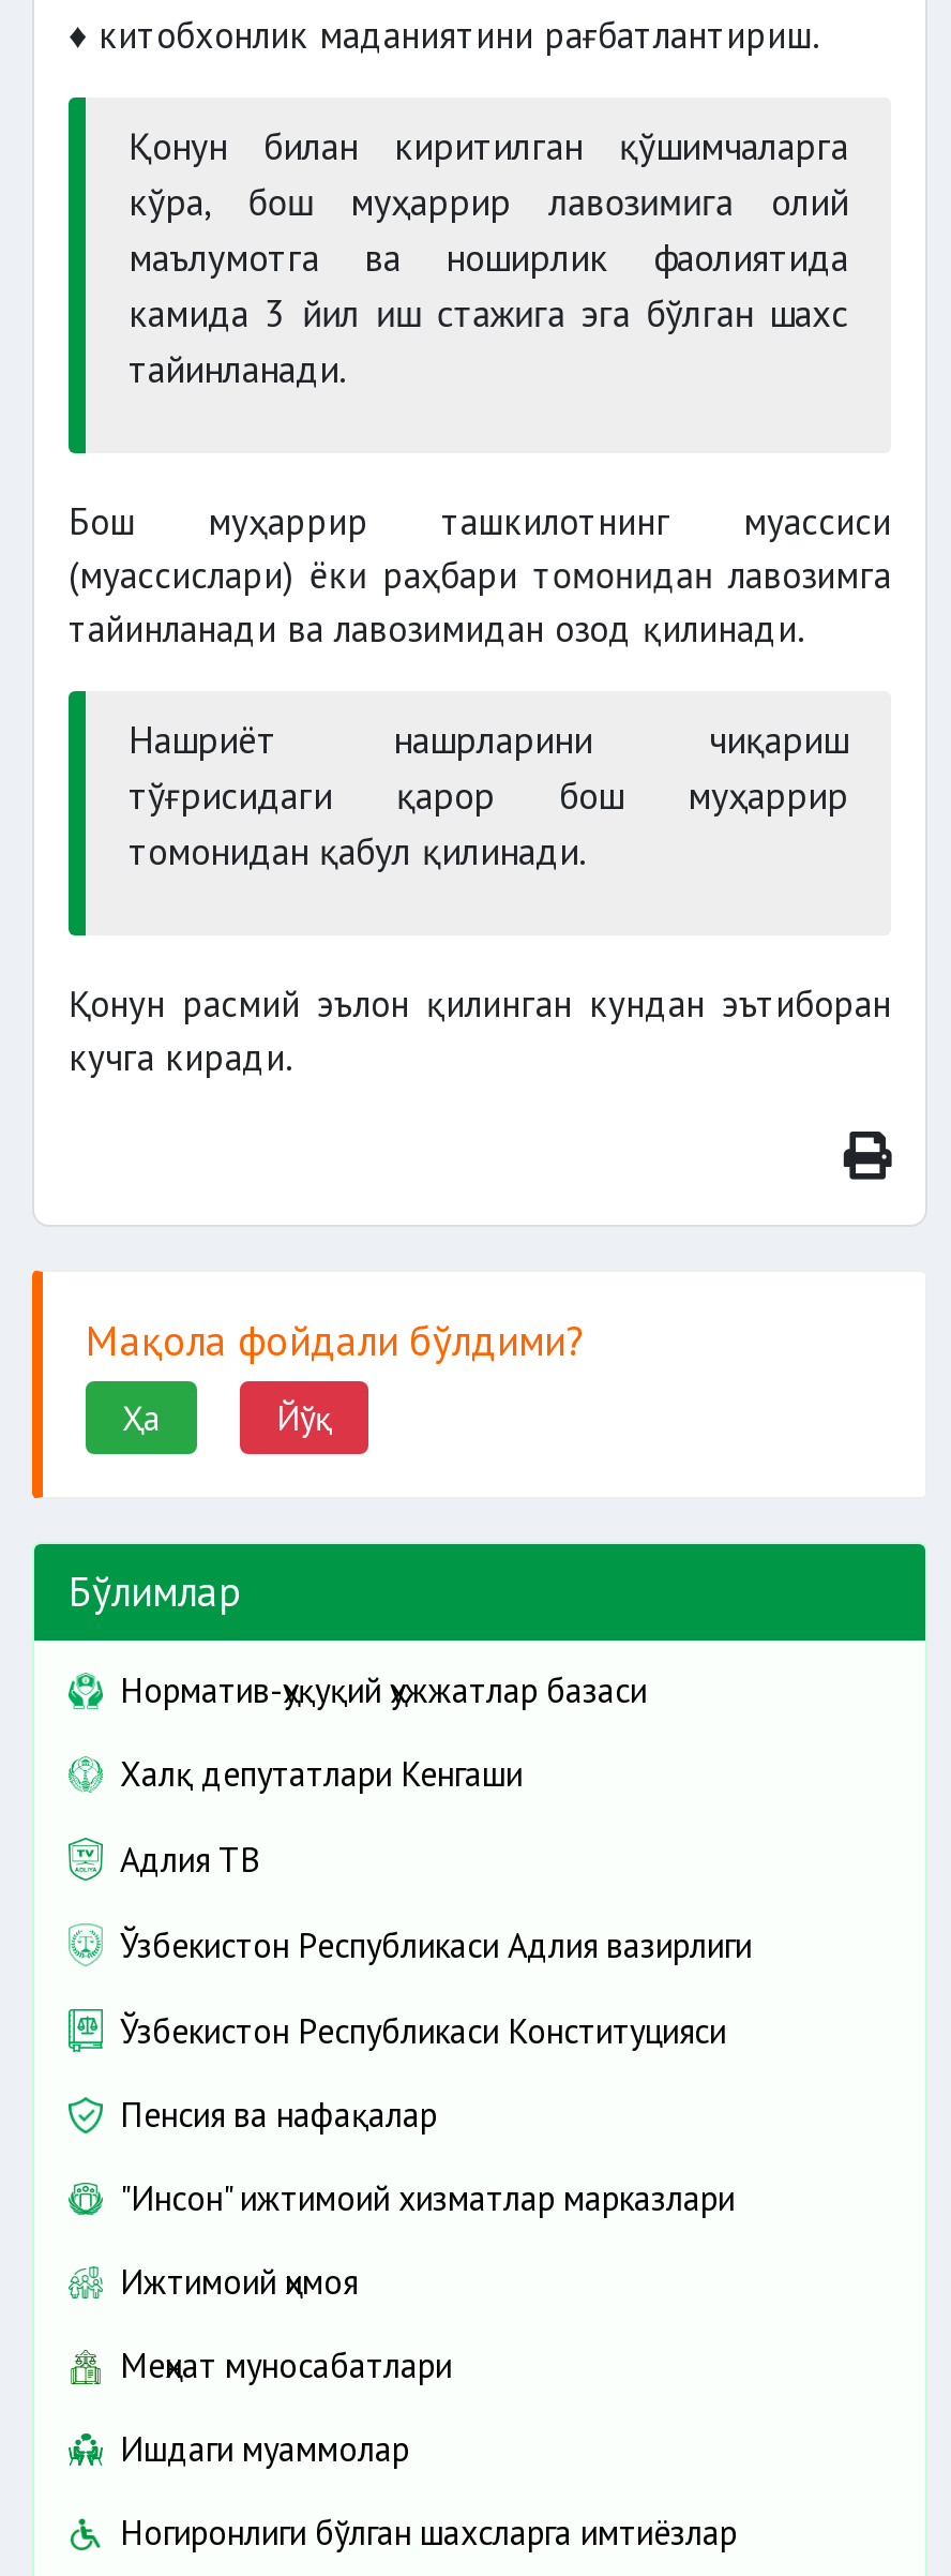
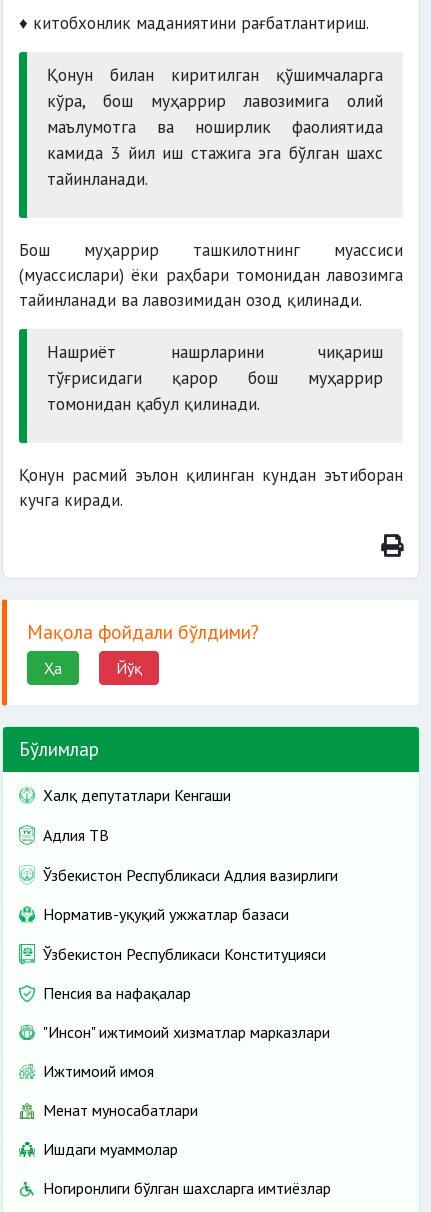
moved down: Норматив-ҳуқуқий ҳужжатлар базаси

moved up: Халқ депутатлари Кенгаши | Адлия ТВ | Ўзбекистон Республикаси Адлия вазирлиги
